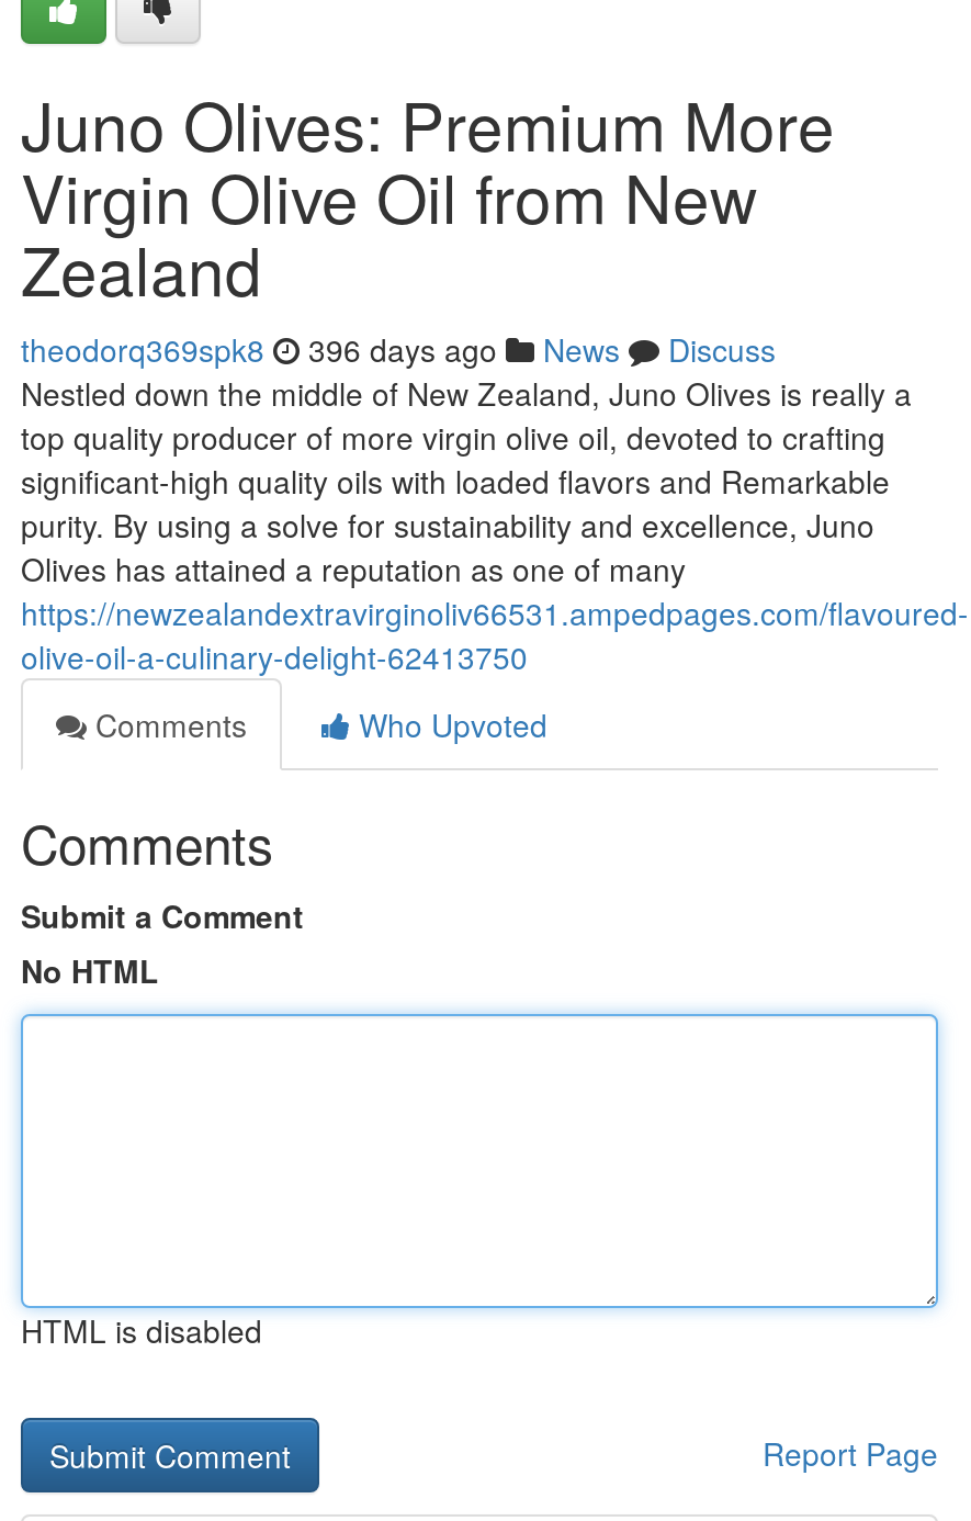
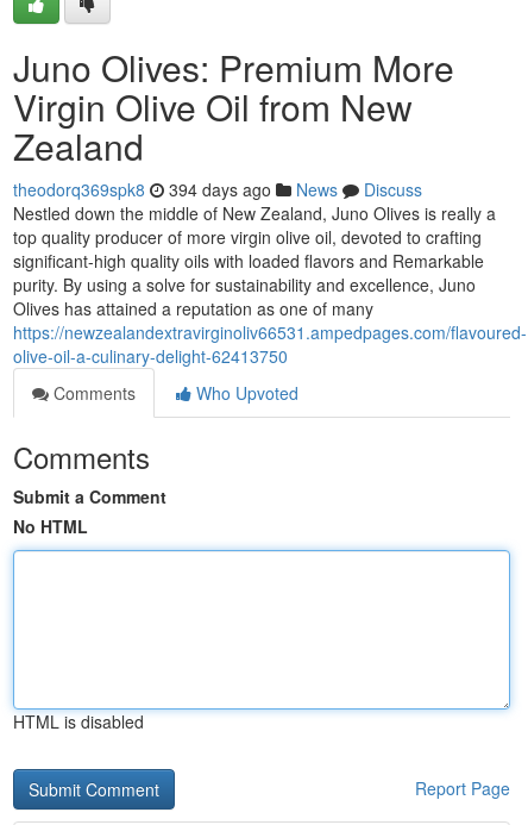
- theodorq369spk8 396 days ago News Discuss
+ theodorq369spk8 394 days ago News Discuss
